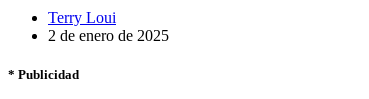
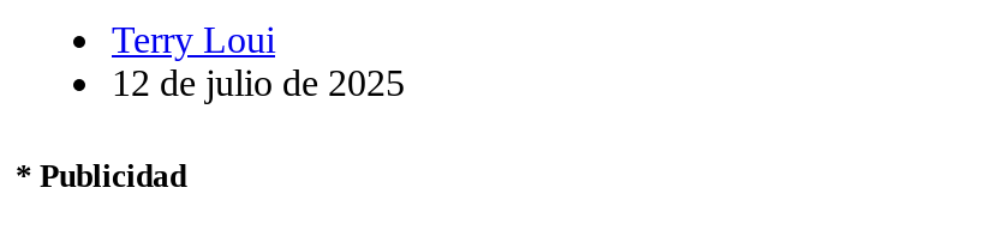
- 2 de enero de 2025
+ 12 de julio de 2025
